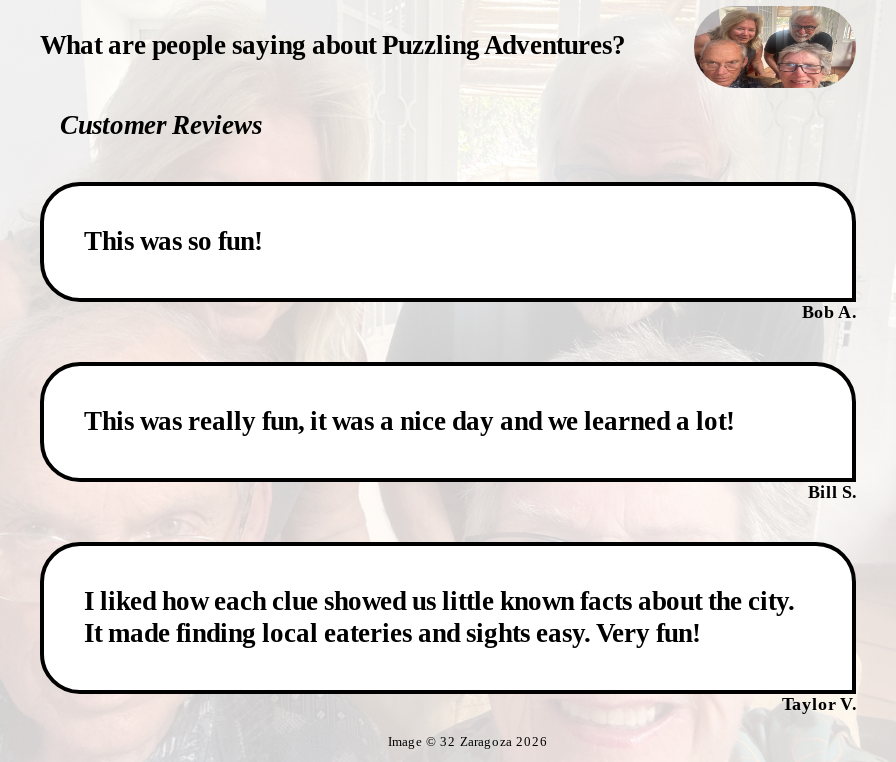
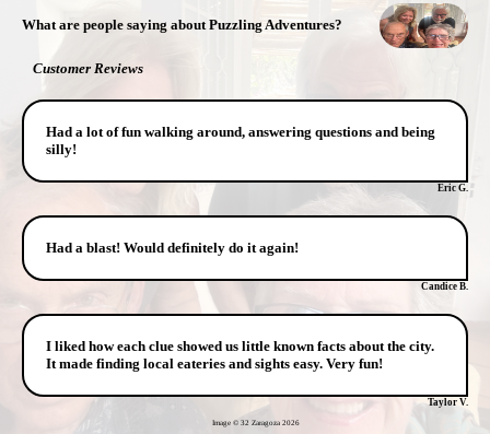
- This was so fun!
+ Had a lot of fun walking around, answering questions and being
+ silly!

- Bob A.
+ Eric G.

- This was really fun, it was a nice day and we learned a lot!
+ Had a blast! Would definitely do it again!

- Bill S.
+ Candice B.
